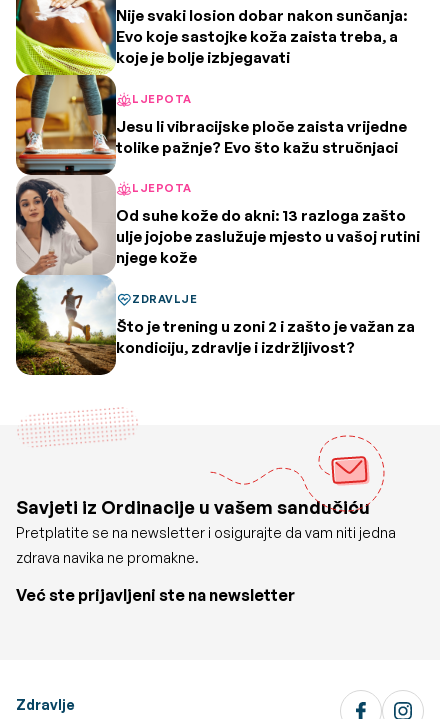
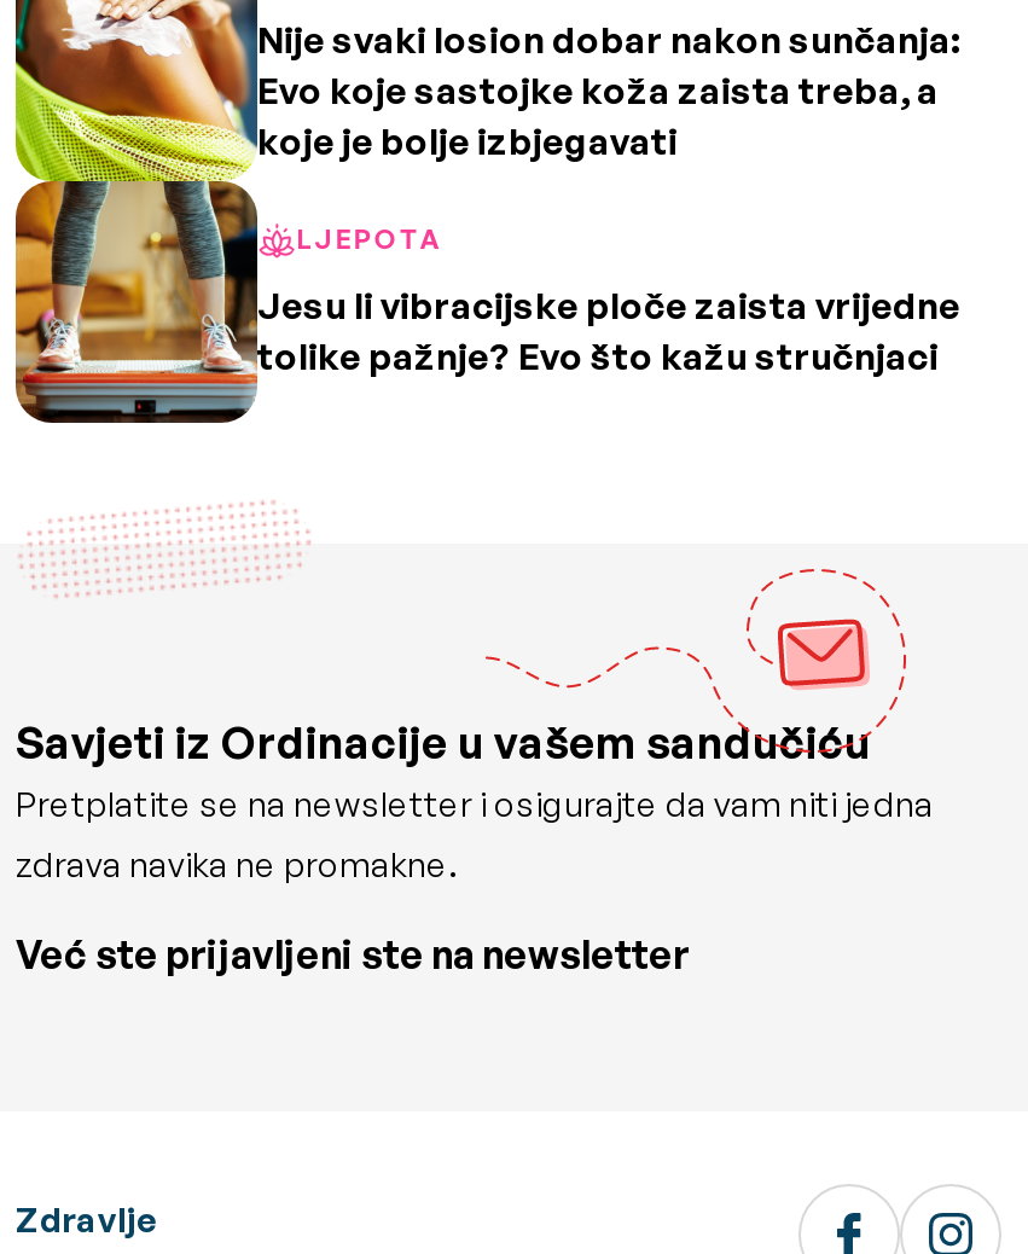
- [image]
- LJEPOTA
- Od suhe kože do akni: 13 razloga zašto
- ulje jojobe zaslužuje mjesto u vašoj rutini
- njege kože
- ZDRAVLJE
- Što je trening u zoni 2 i zašto je važan za
- kondiciju, zdravlje i izdržljivost?
